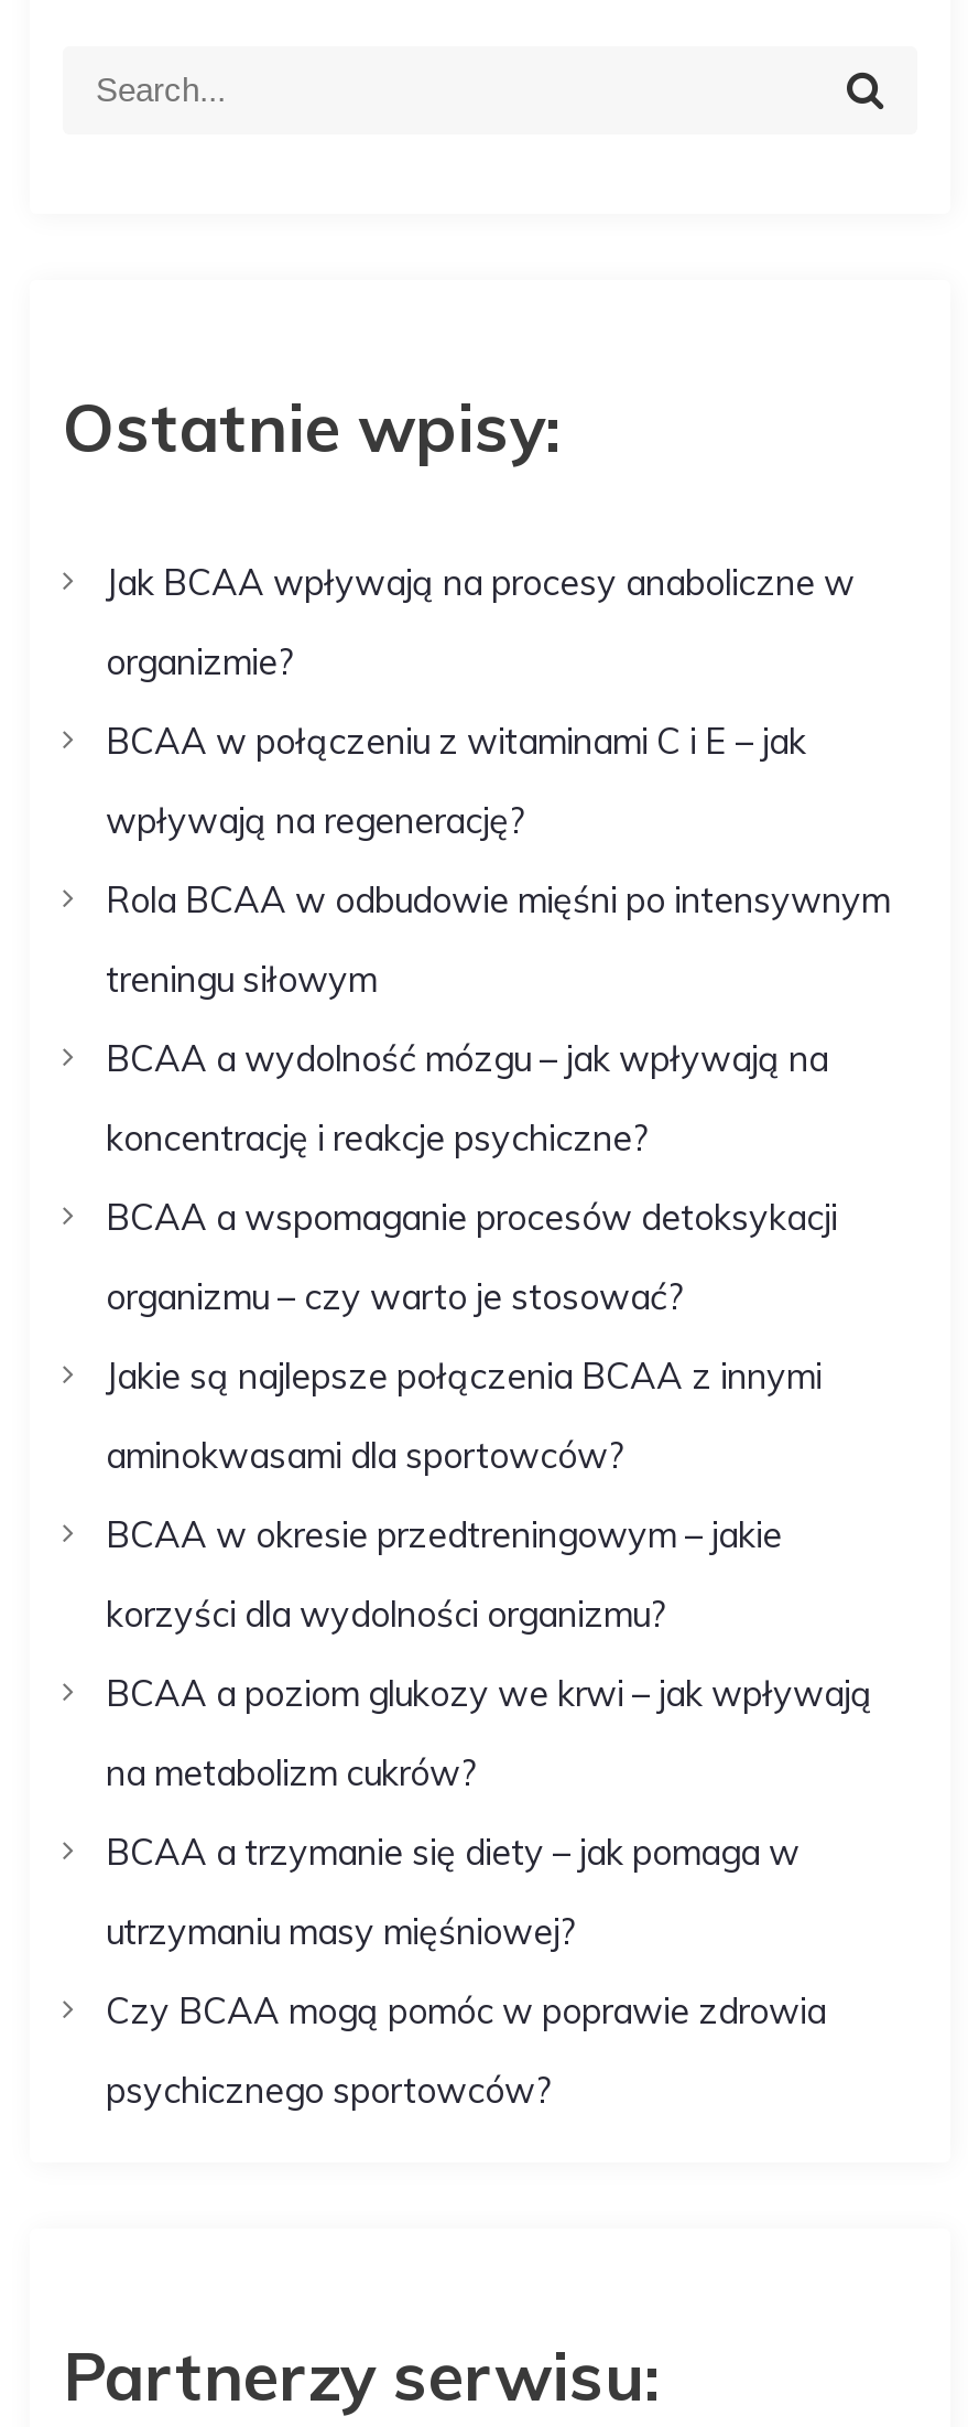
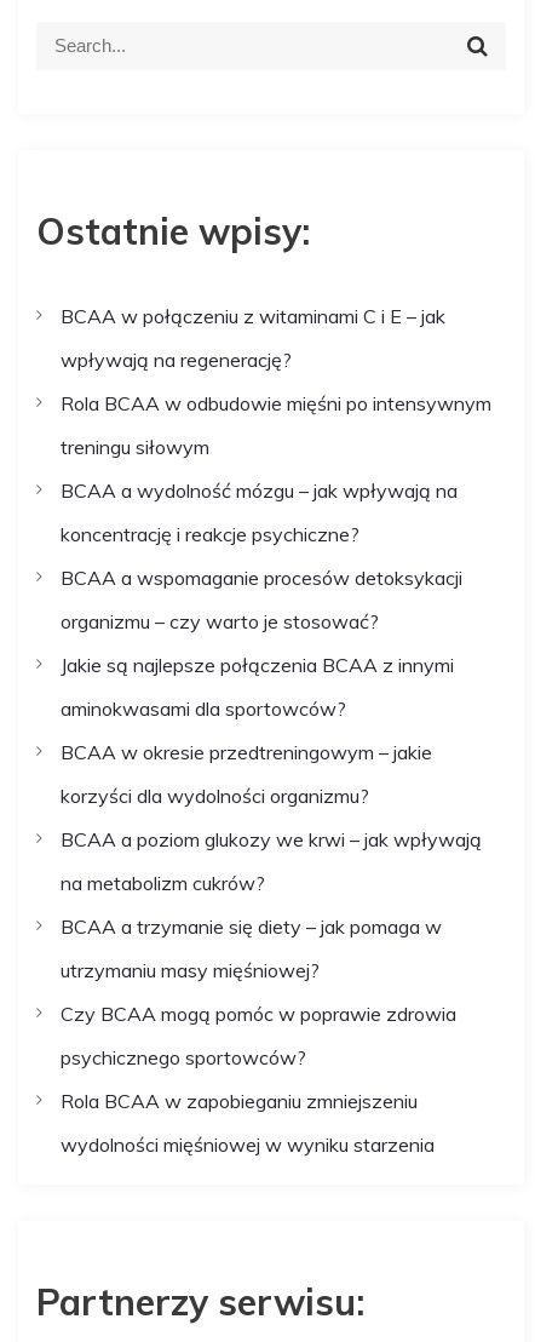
- Jak BCAA wpływają na procesy anaboliczne w
- organizmie?

moved up: BCAA w połączeniu z witaminami C i E – jak | wpływają na regenerację? | Rola BCAA w odbudowie mięśni po intensywnym | ... | Czy BCAA mogą pomóc w poprawie zdrowia | psychicznego sportowców?

+ Rola BCAA w zapobieganiu zmniejszeniu
+ wydolności mięśniowej w wyniku starzenia
